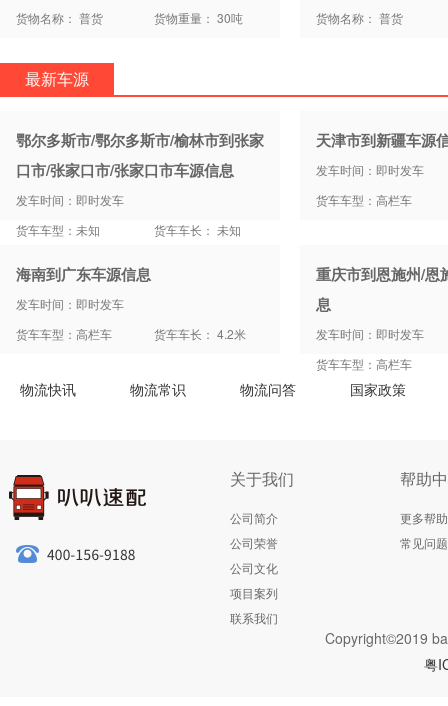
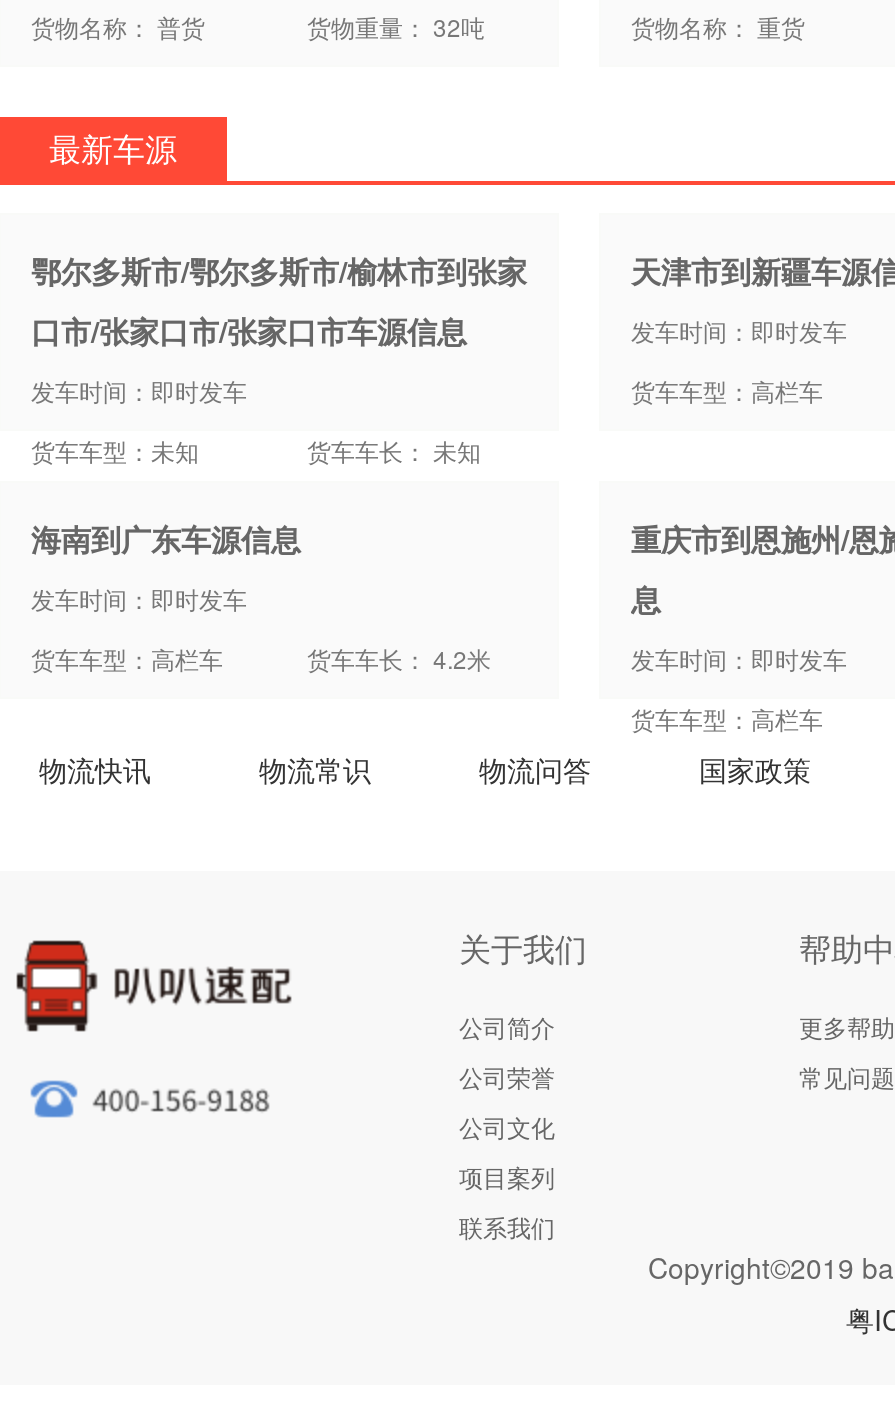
- 货物重量： 30吨
+ 货物重量： 32吨

- 货物名称： 普货
+ 货物名称： 重货
